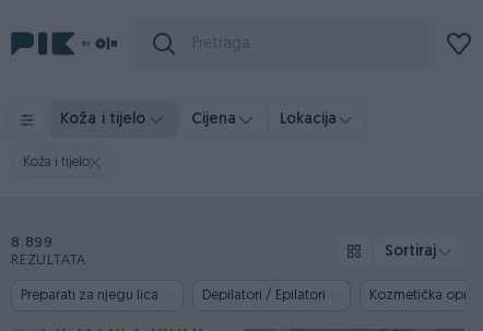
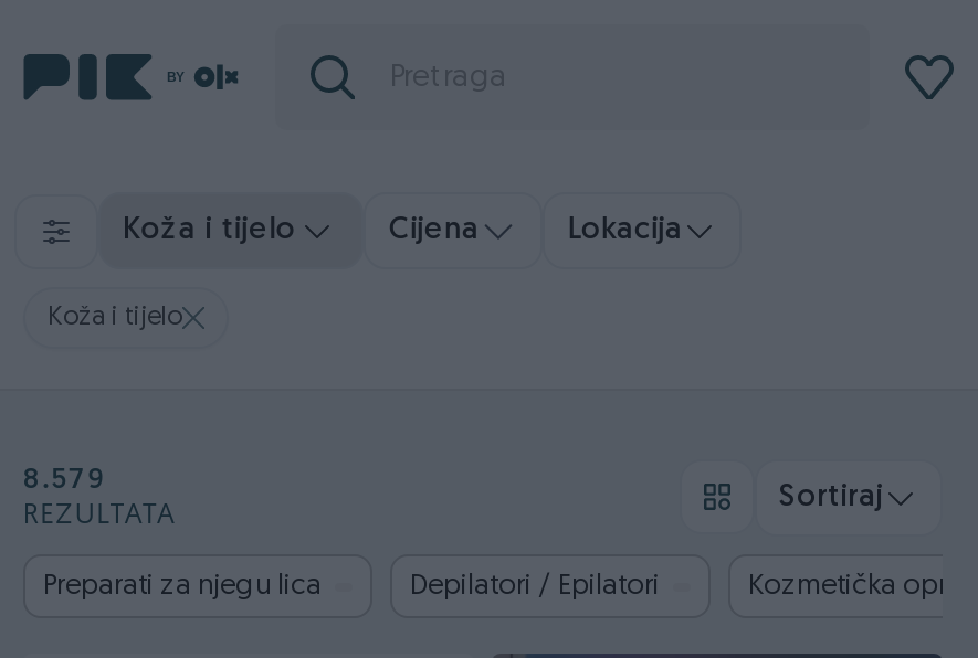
- 8.899
+ 8.579
